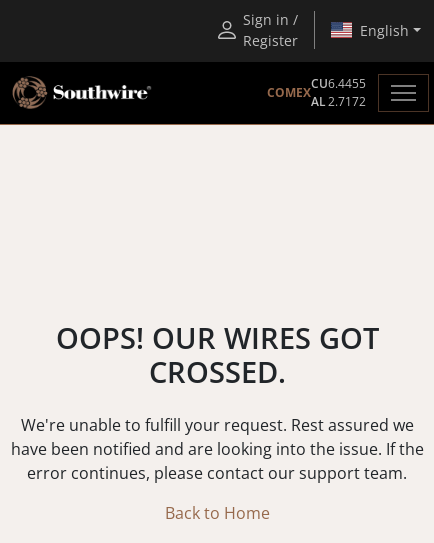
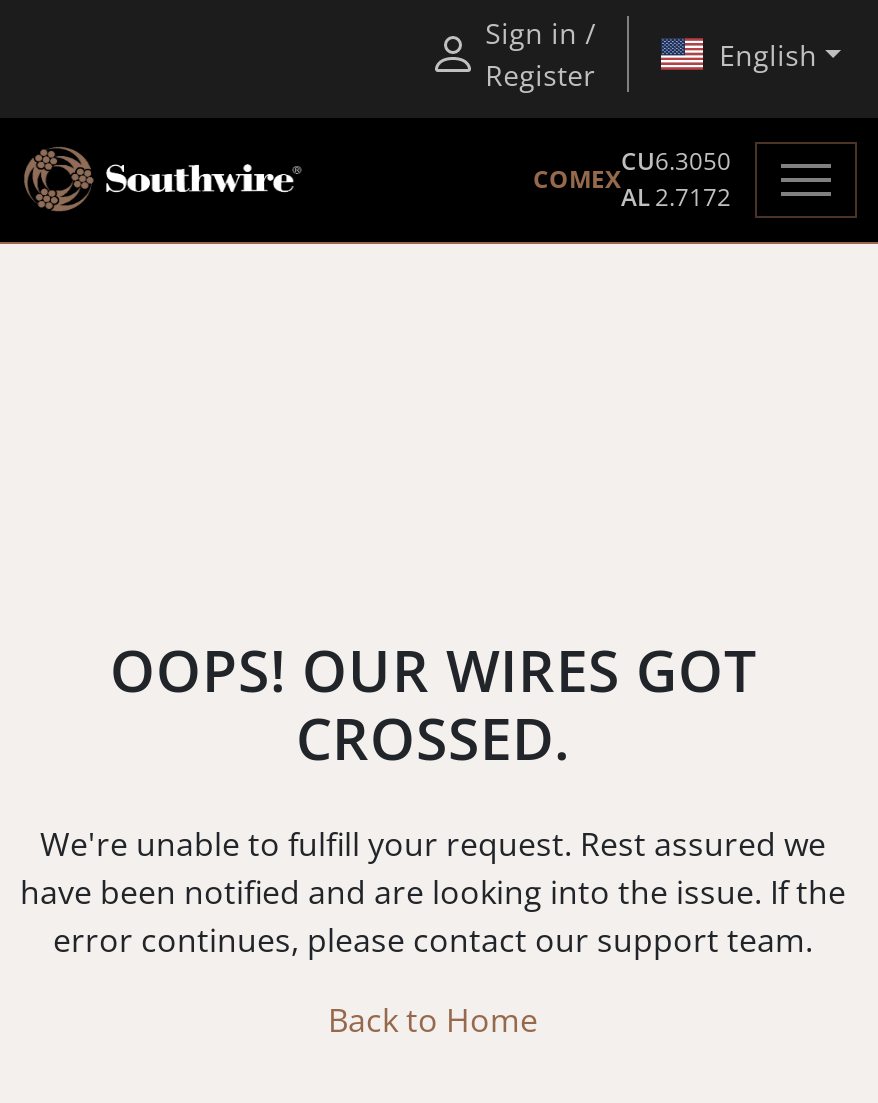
- CU6.4455
+ CU6.3050
